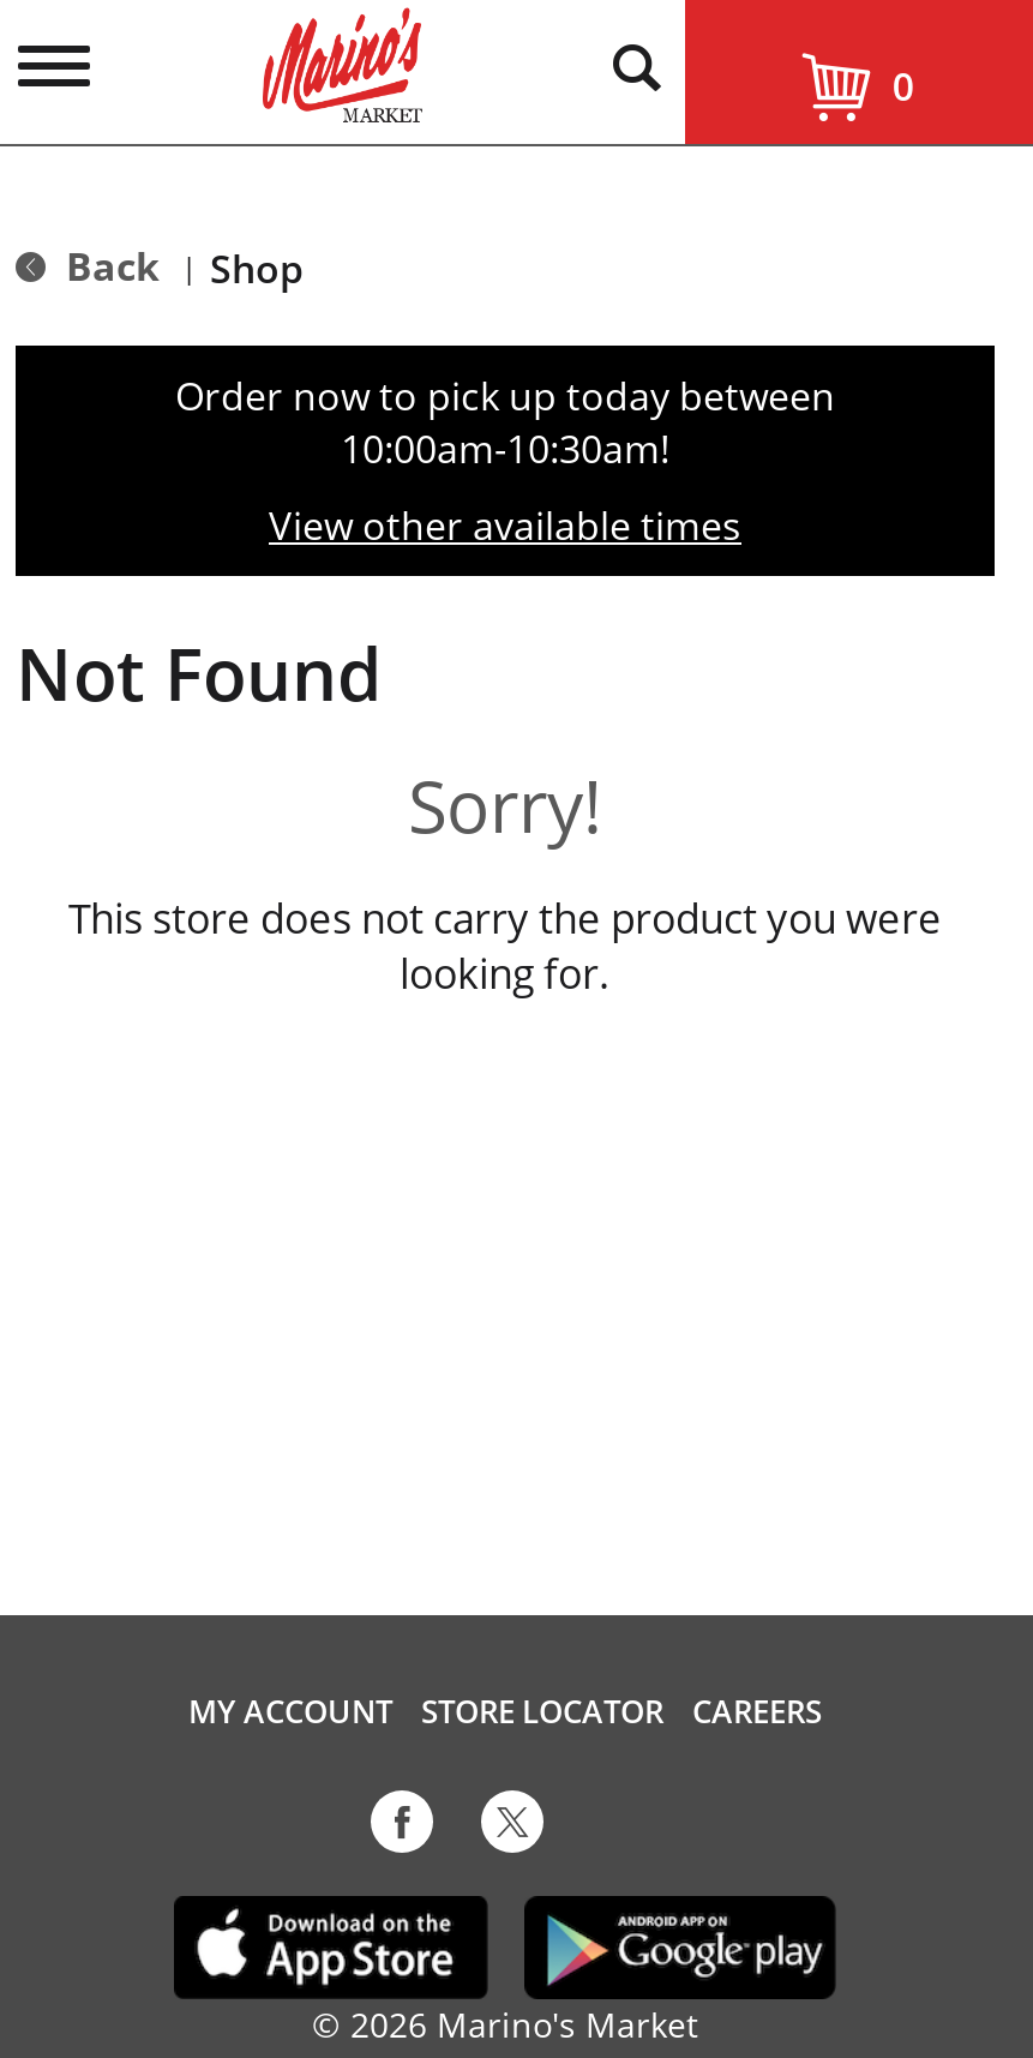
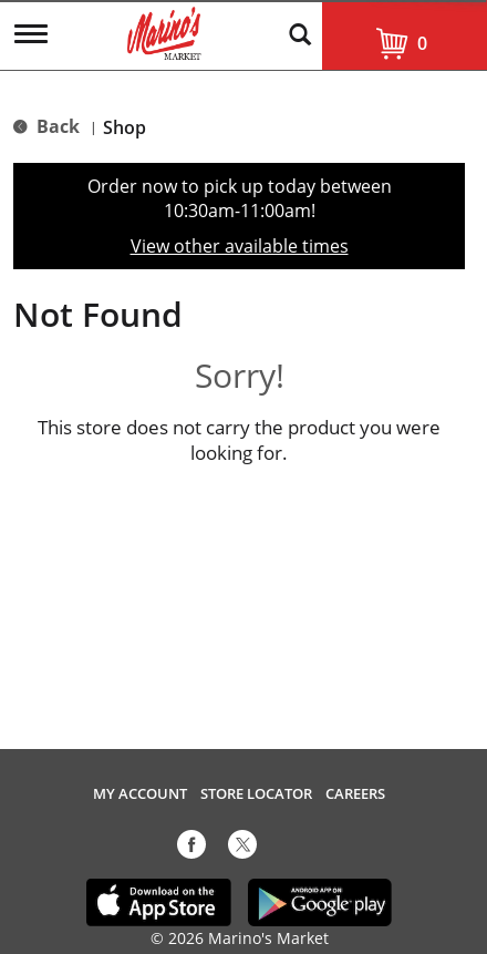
- 10:00am-10:30am!
+ 10:30am-11:00am!
